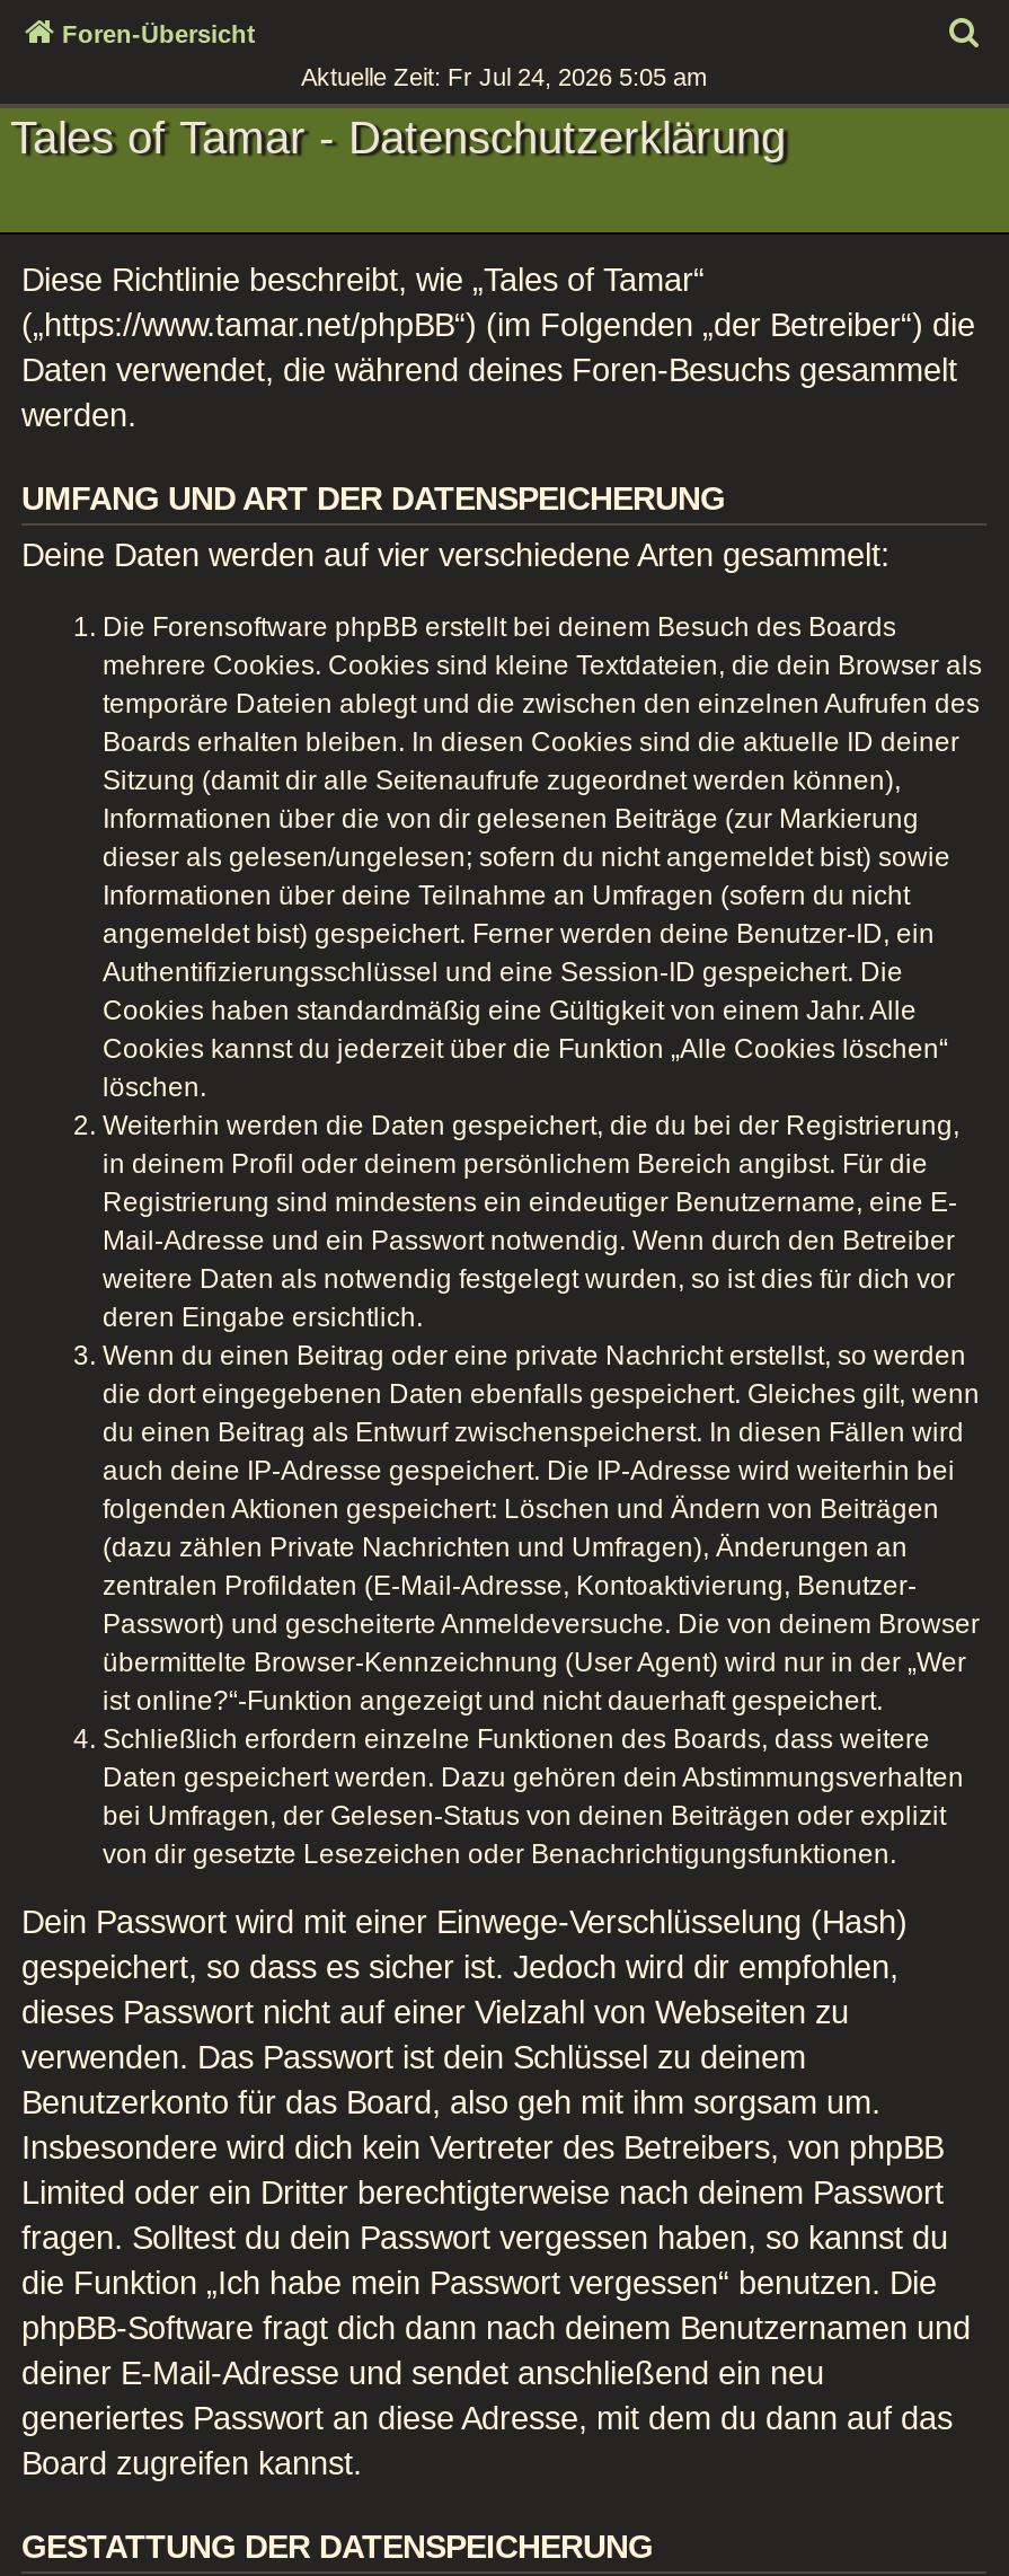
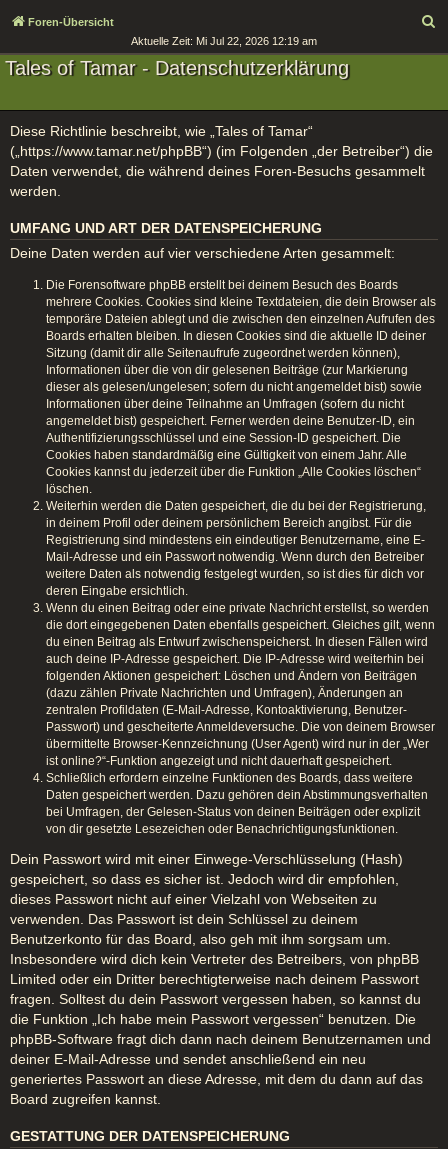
- Aktuelle Zeit: Fr Jul 24, 2026 5:05 am
+ Aktuelle Zeit: Mi Jul 22, 2026 12:19 am
